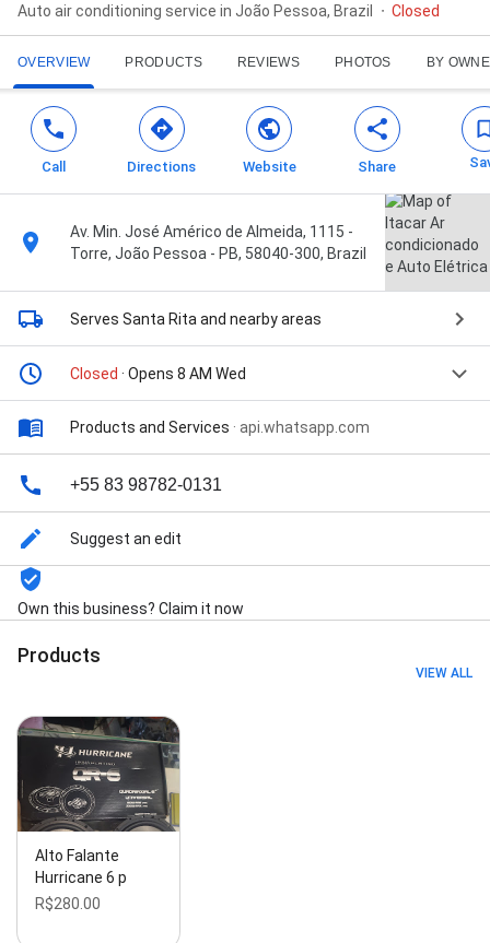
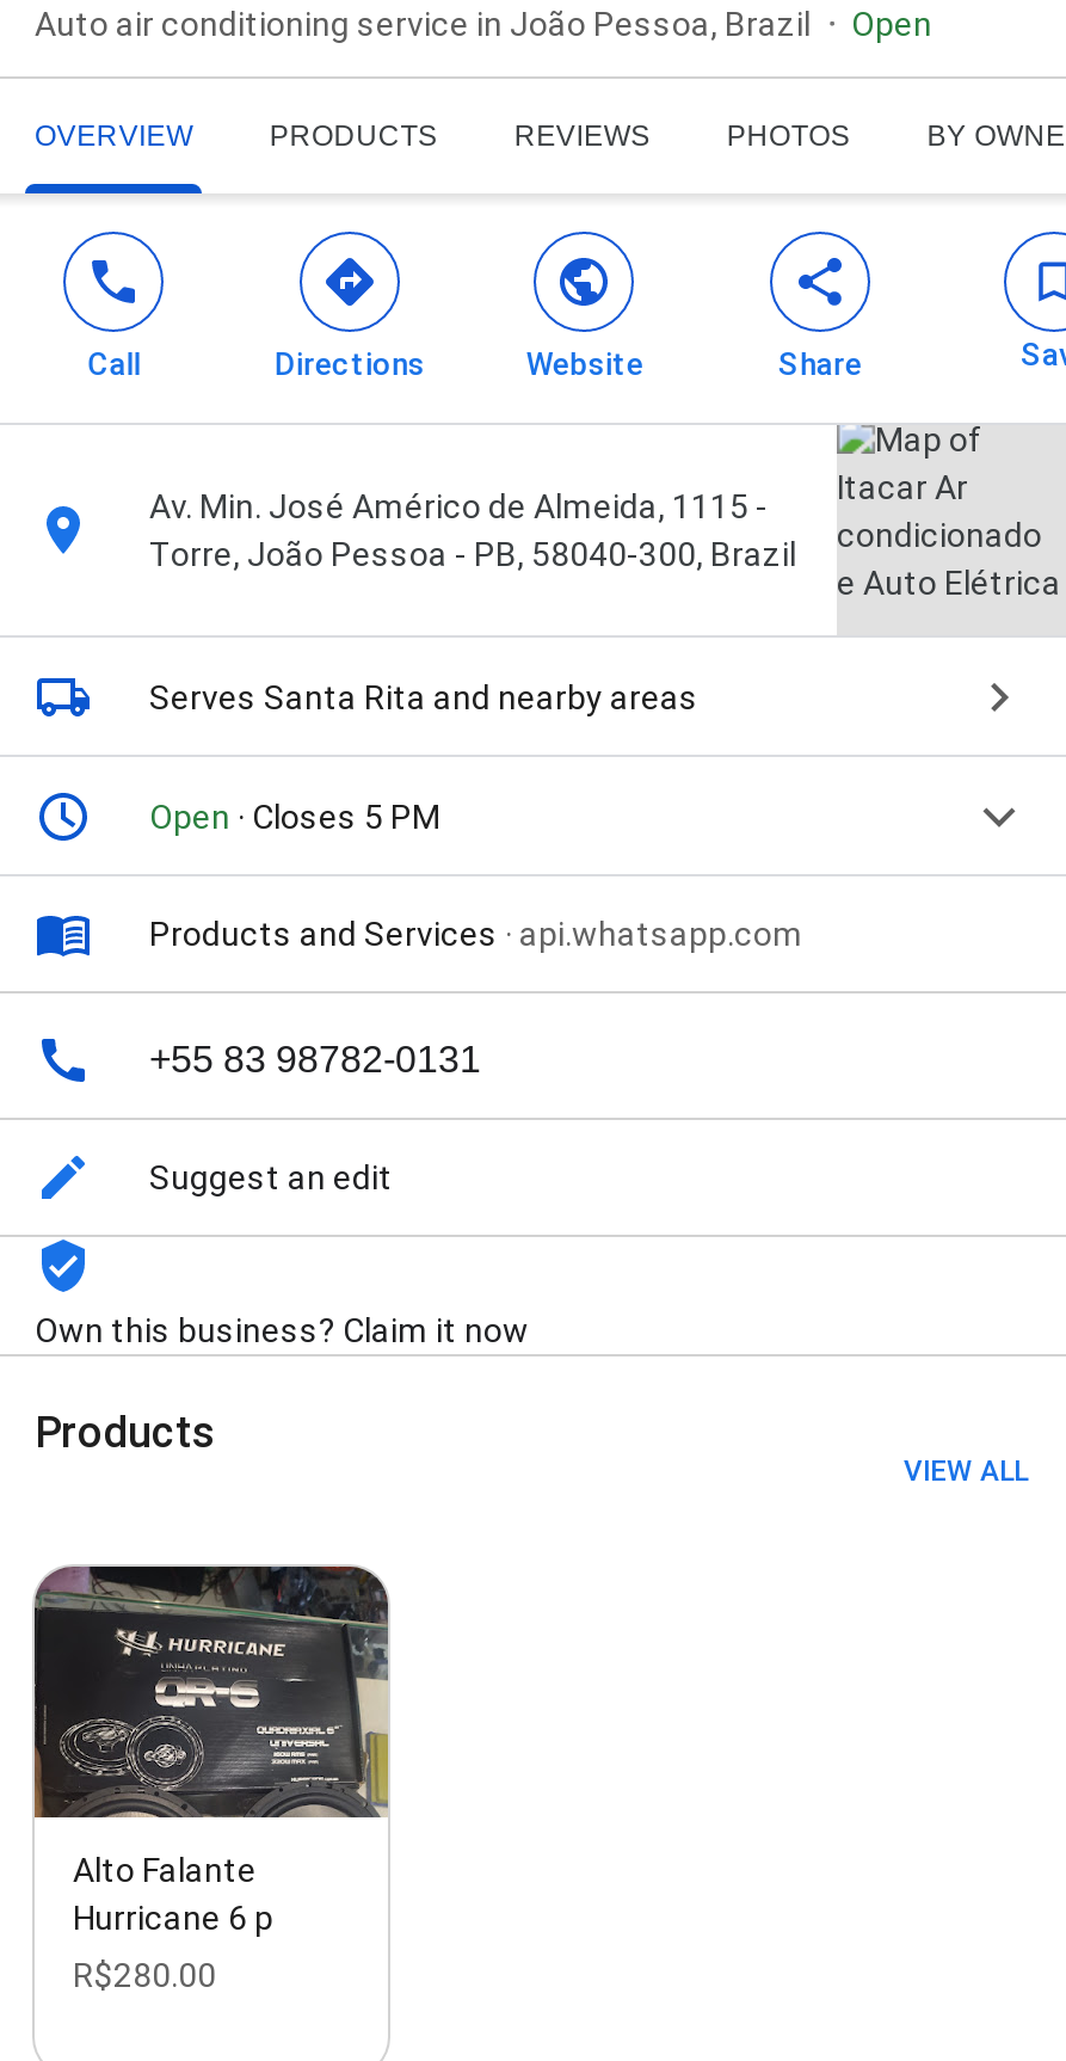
- Closed
+ Open

- Closed · Opens 8 AM Wed
+ Open · Closes 5 PM
